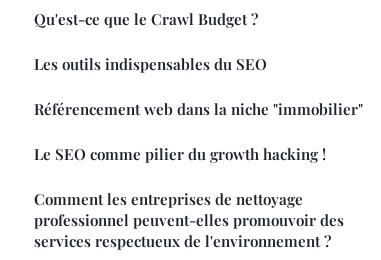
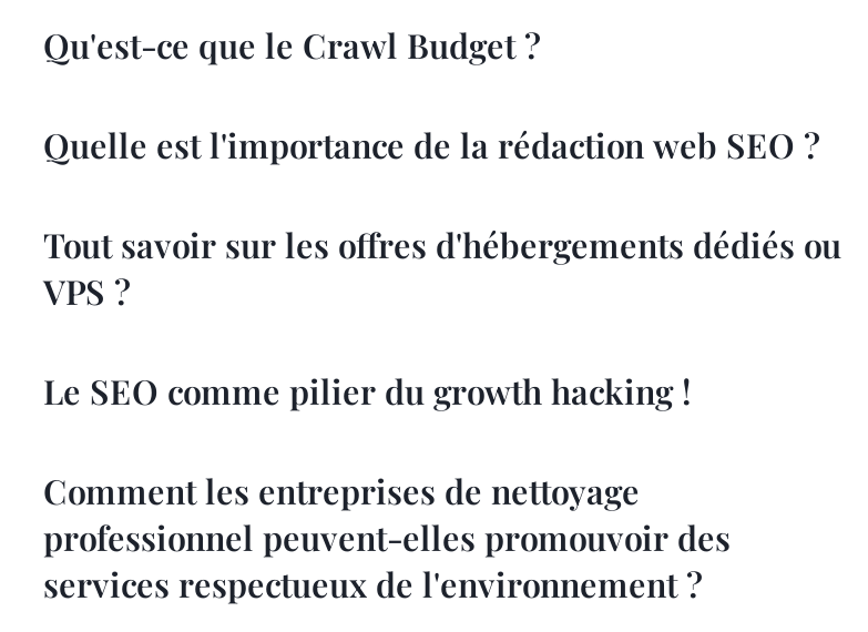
- Les outils indispensables du SEO
+ Quelle est l'importance de la rédaction web SEO ?

- Référencement web dans la niche "immobilier"
+ Tout savoir sur les offres d'hébergements dédiés ou
+ VPS ?
